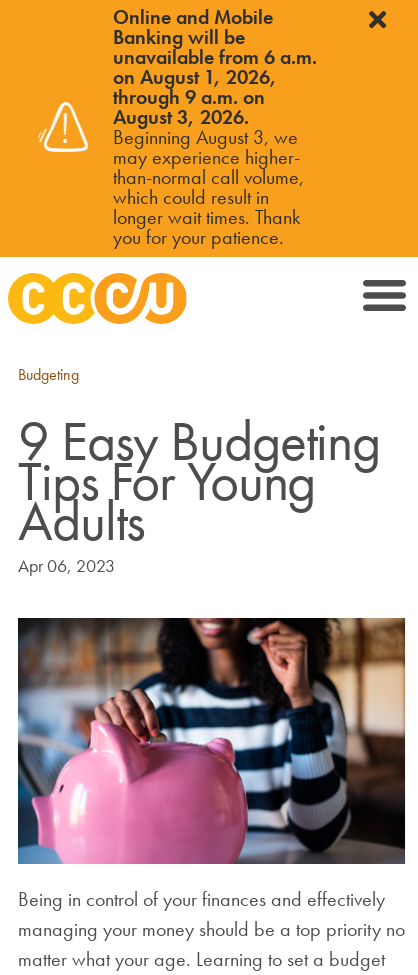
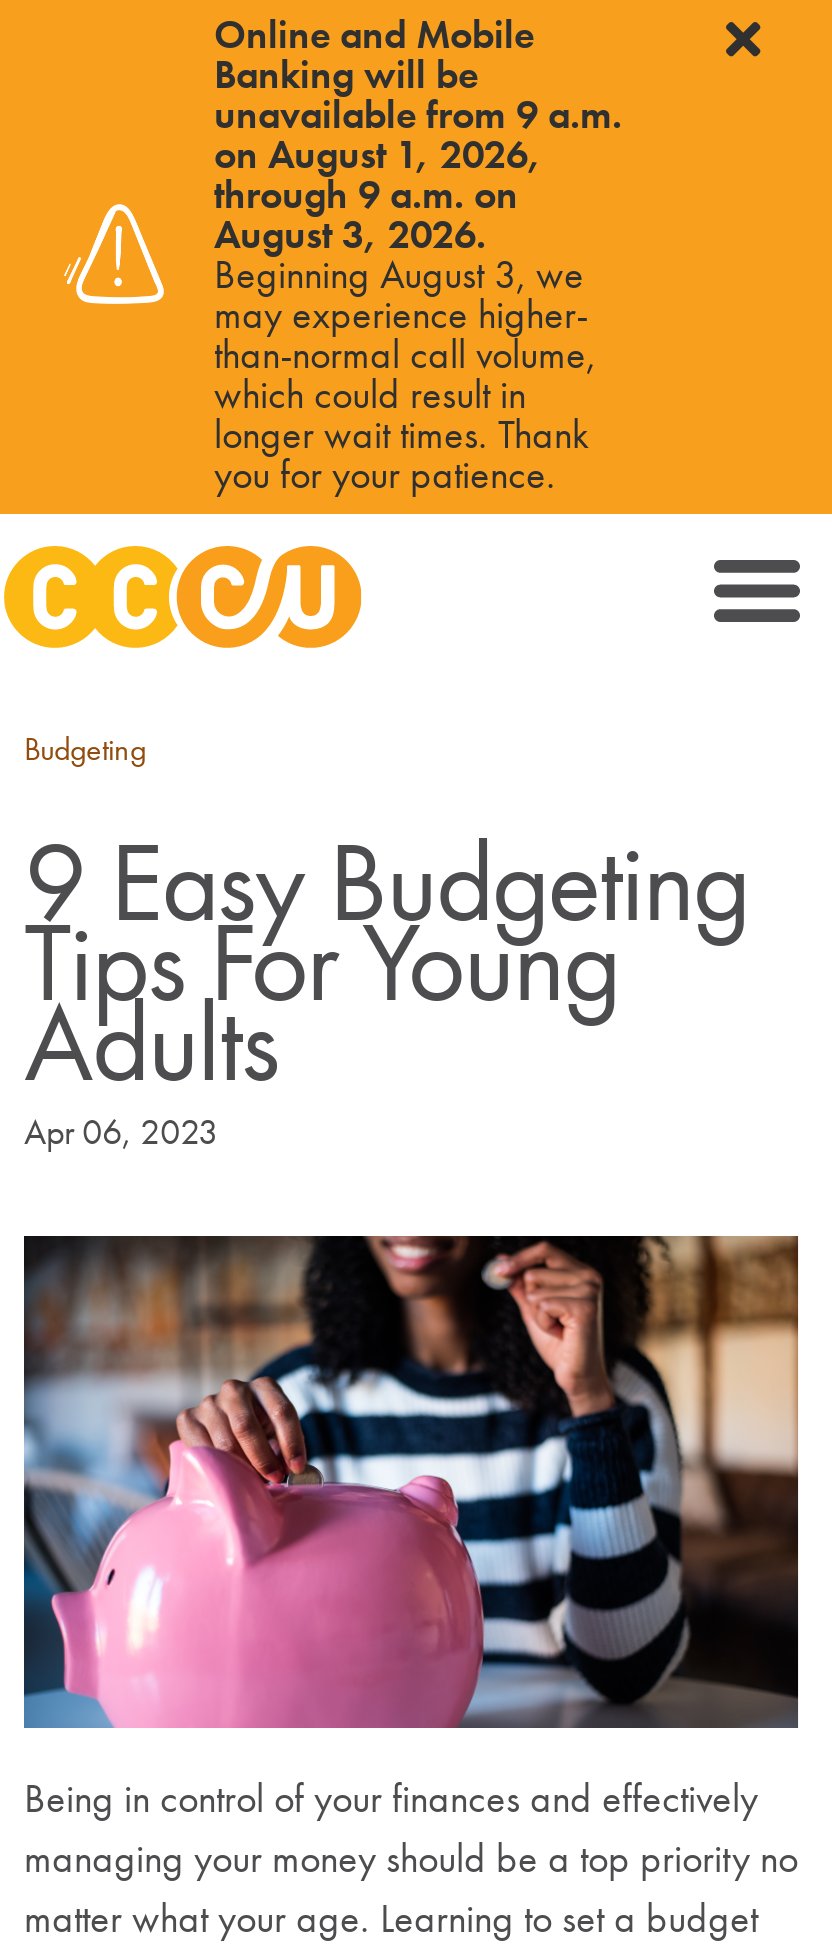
- unavailable from 6 a.m.
+ unavailable from 9 a.m.
